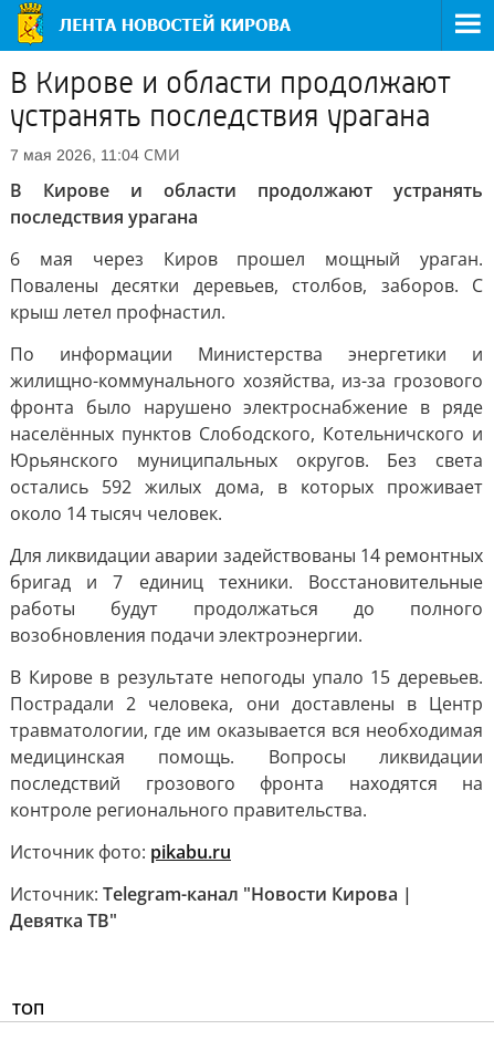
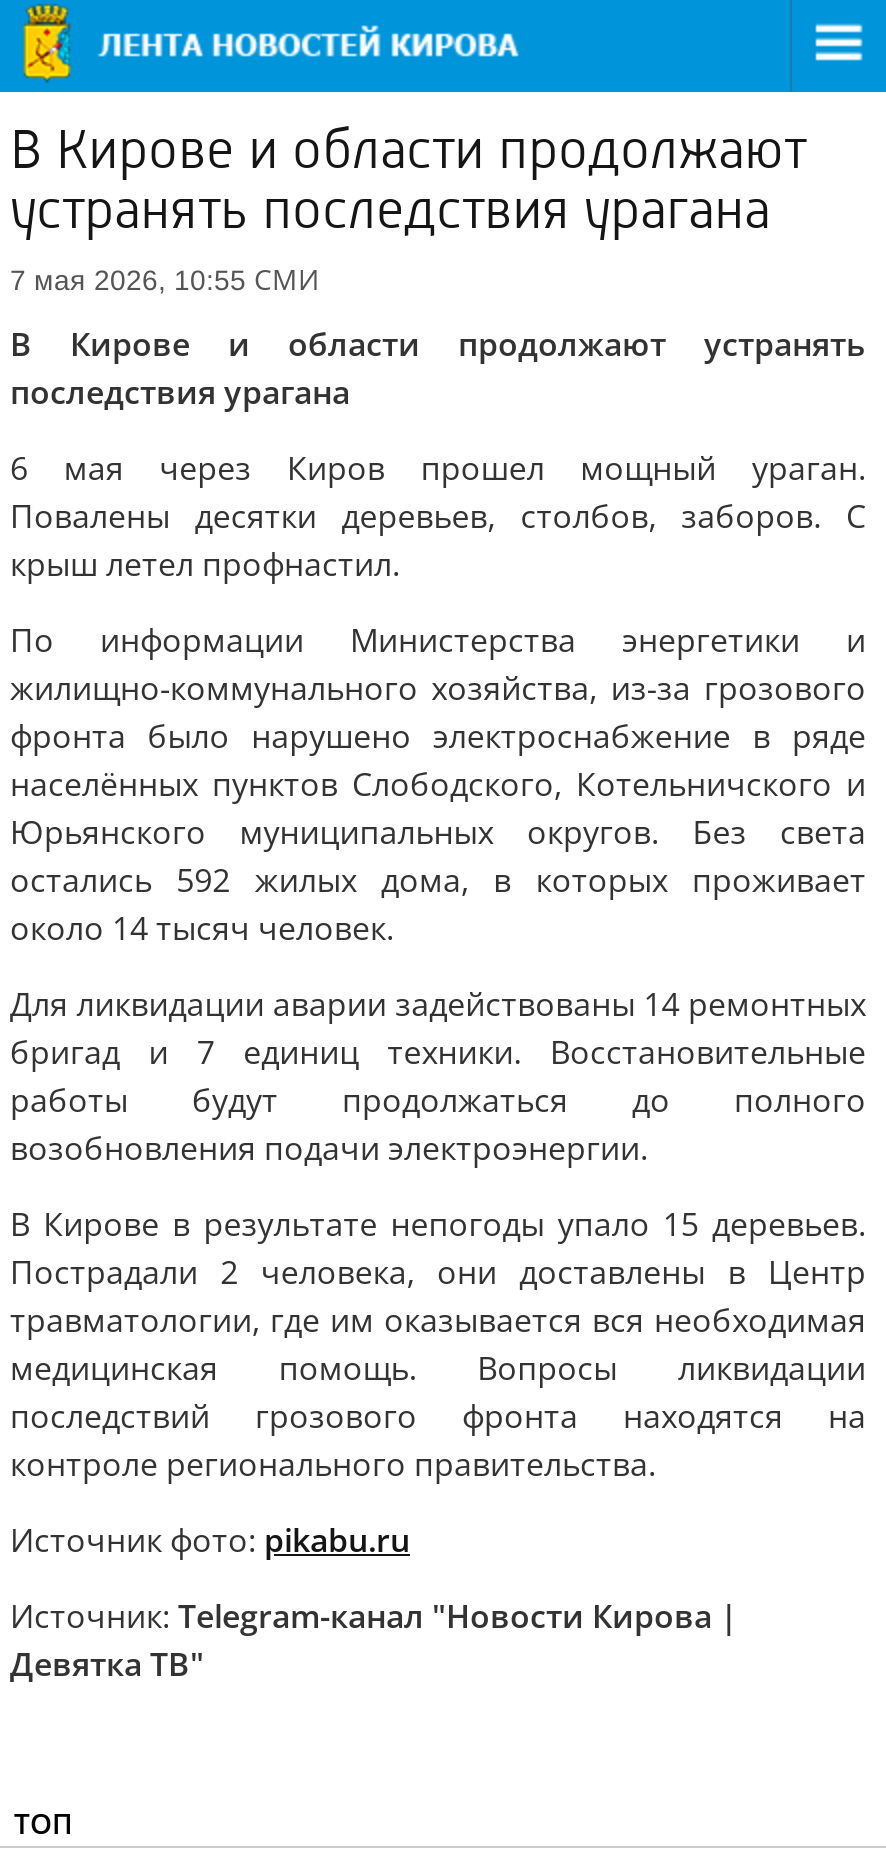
- 7 мая 2026, 11:04 СМИ
+ 7 мая 2026, 10:55 СМИ
